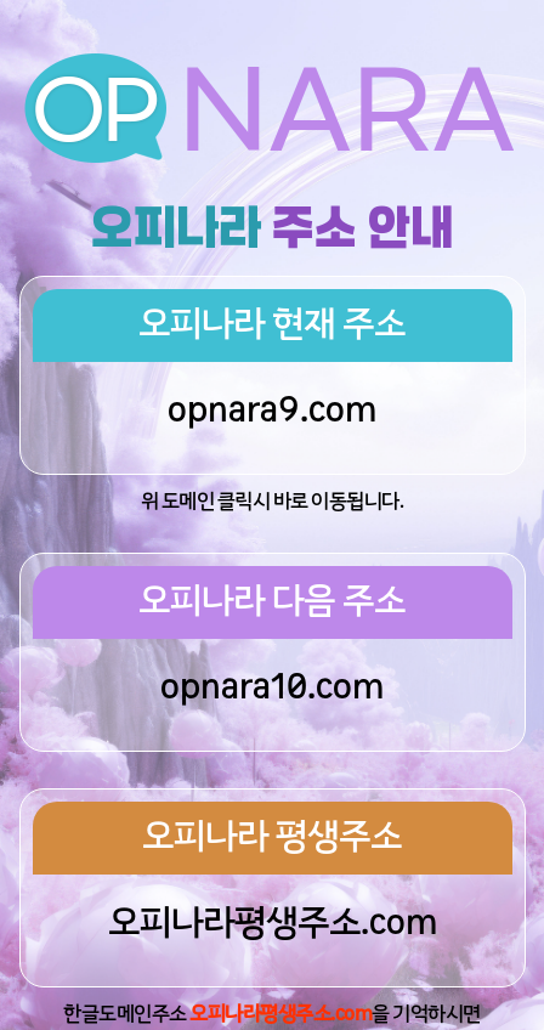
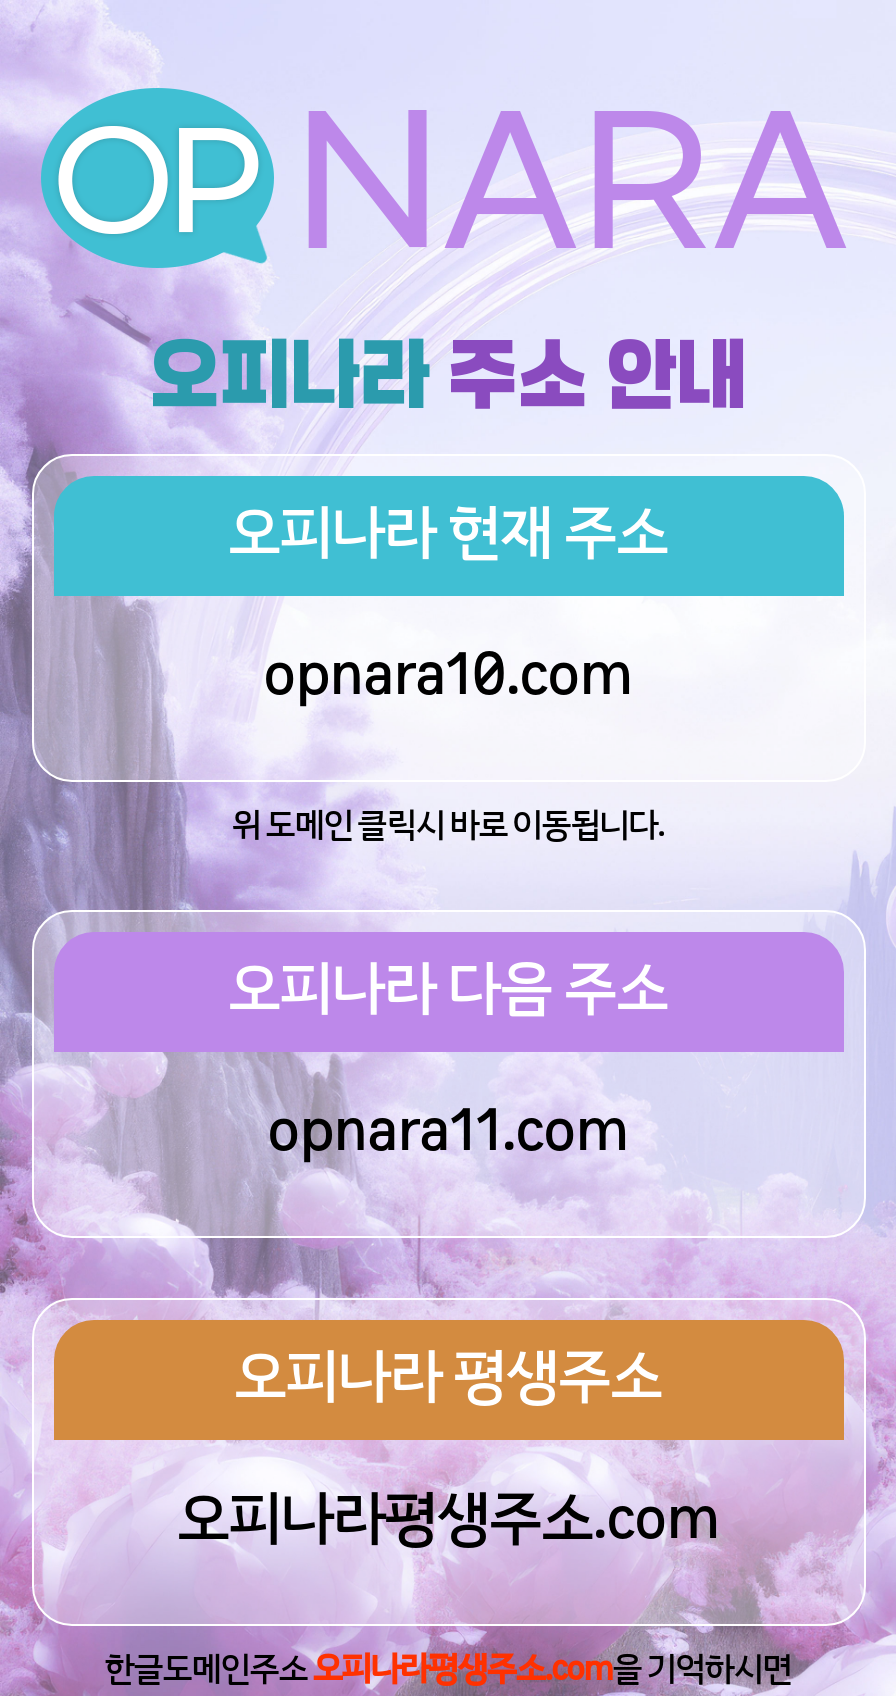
- opnara9.com
+ opnara10.com

- opnara10.com
+ opnara11.com
